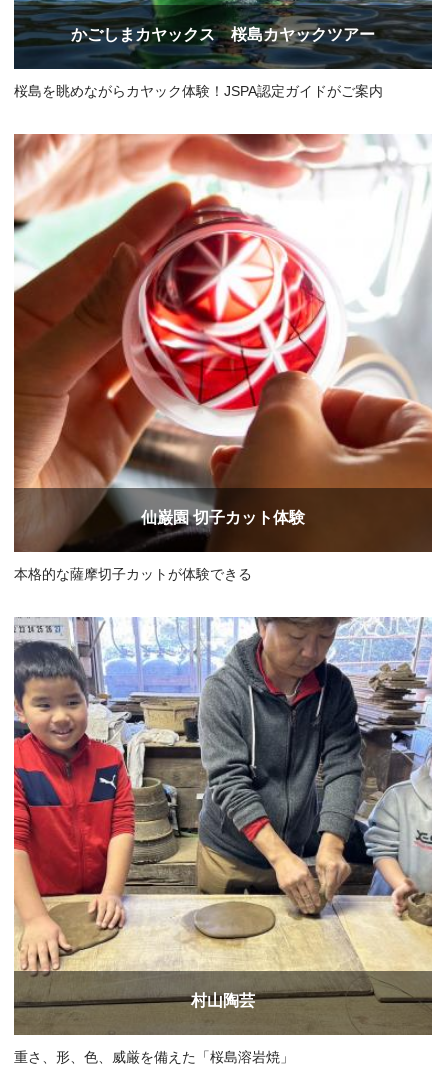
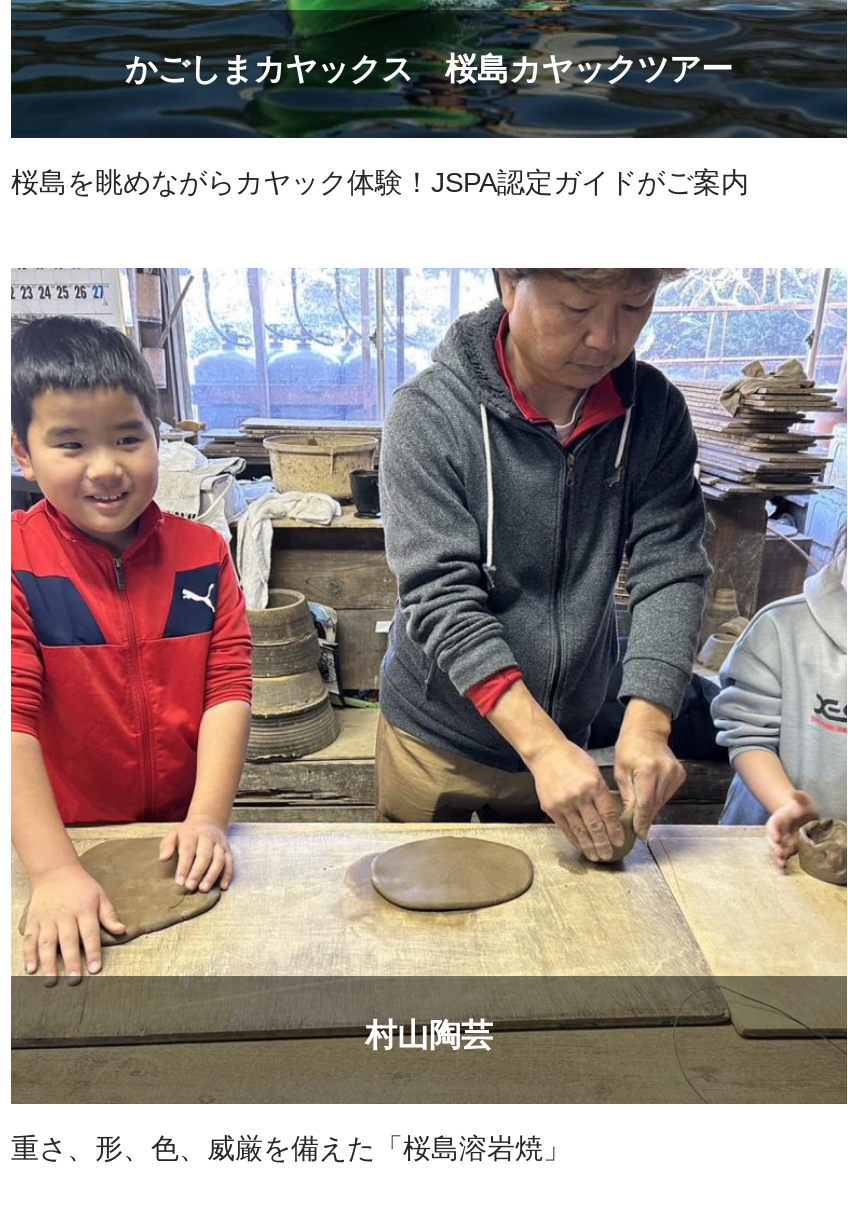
- [image]
- 仙巌園 切子カット体験
- 本格的な薩摩切子カットが体験できる
